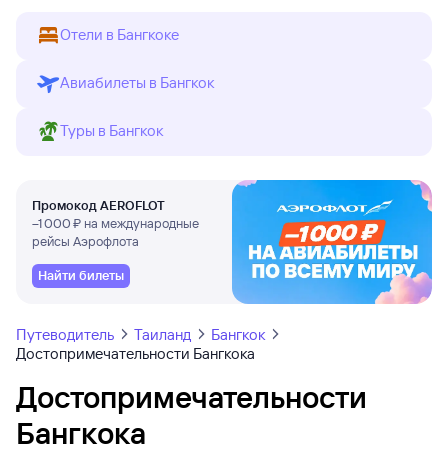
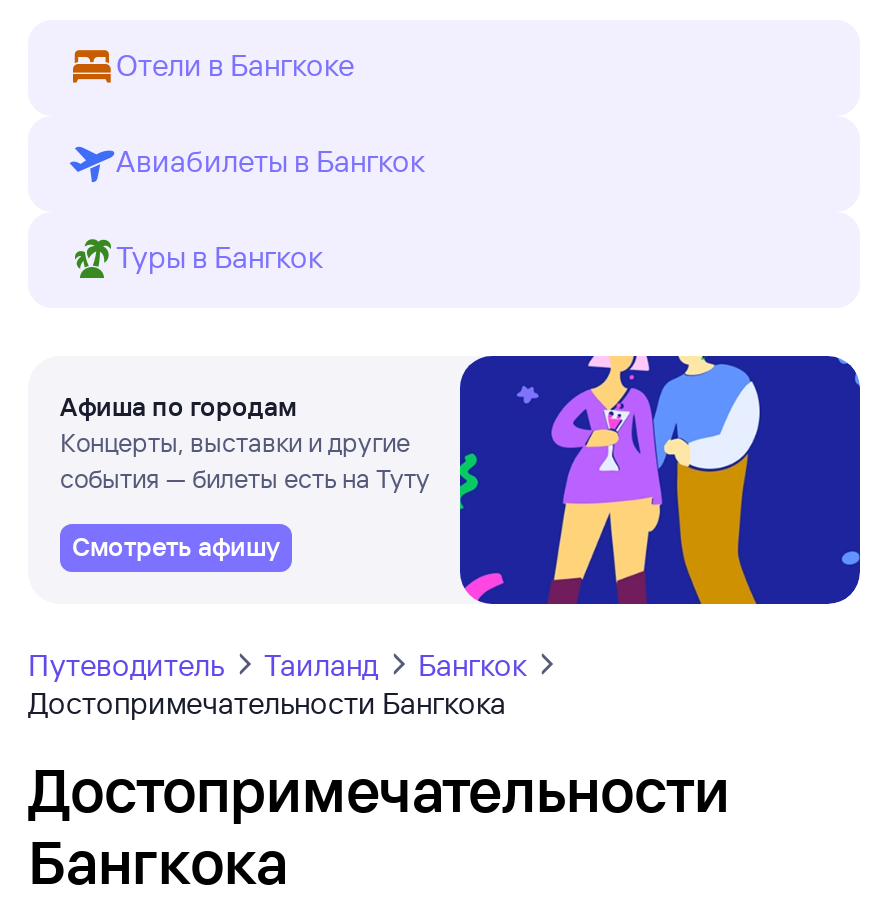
- [image]
- Промокод AEROFLOT
- –1 000 ₽ на международные
- рейсы Аэрофлота
+ [image]
+ Афиша по городам
+ Концерты, выставки и другие
+ события — билеты есть на Туту

- Найти билеты
+ Смотреть афишу
